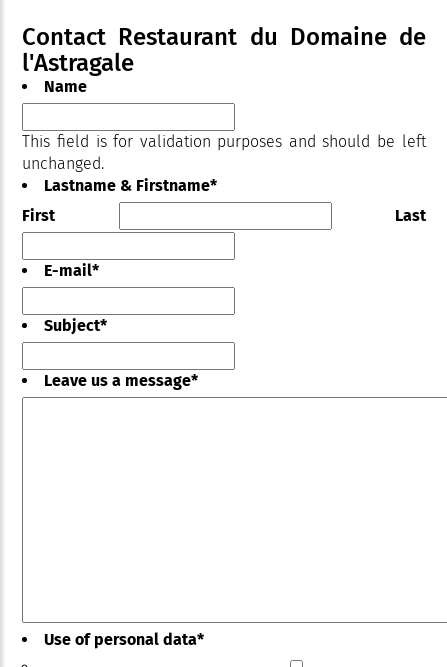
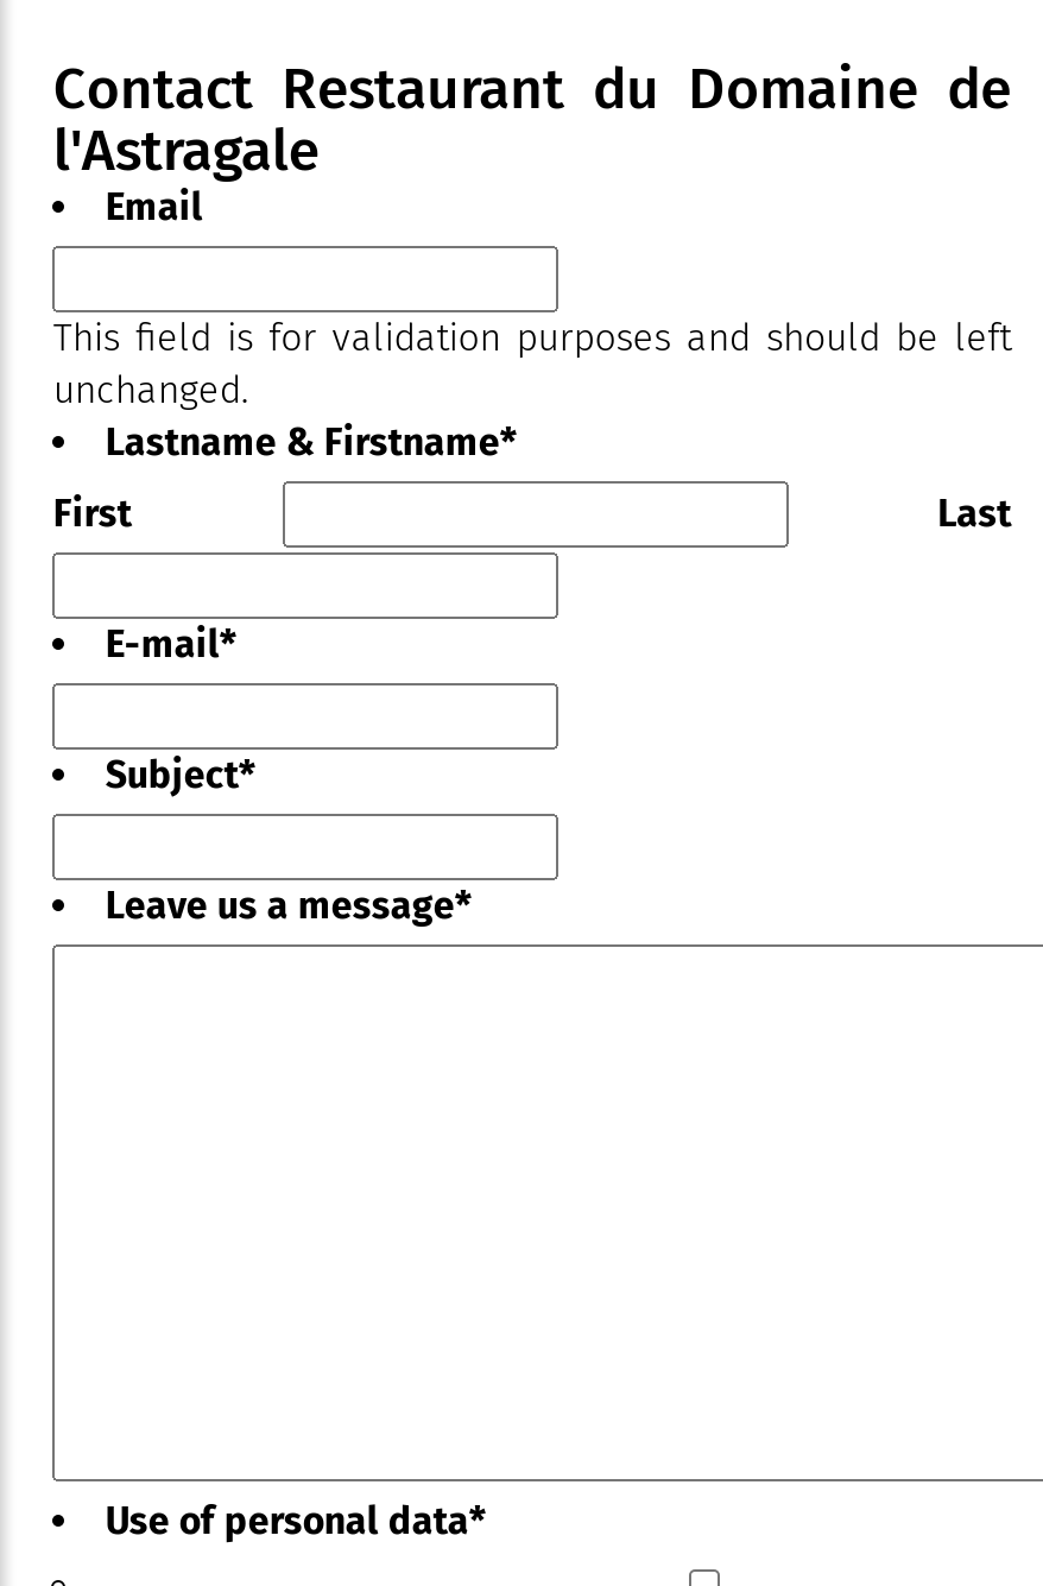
- Name
+ Email
